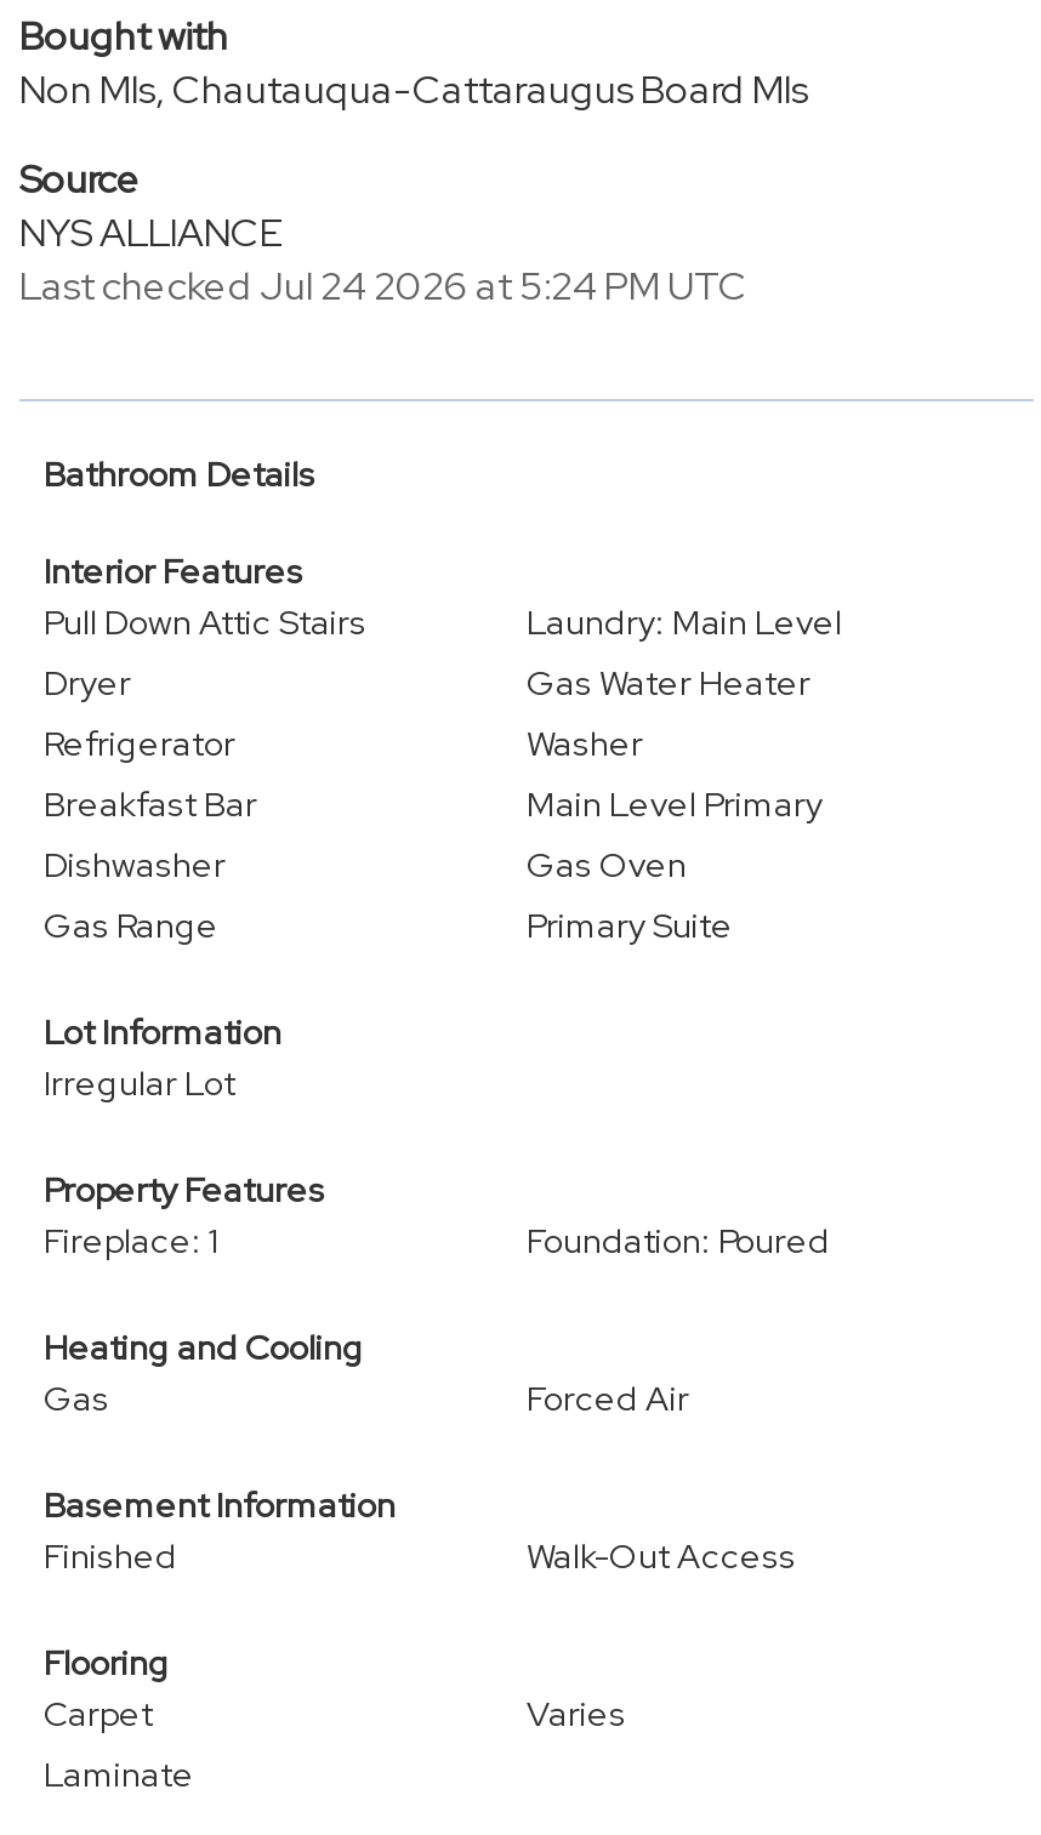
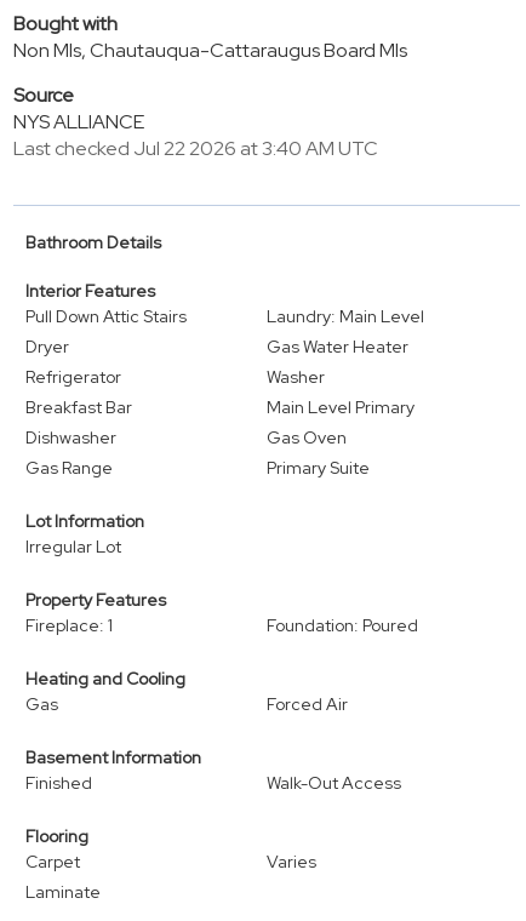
- Last checked Jul 24 2026 at 5:24 PM UTC
+ Last checked Jul 22 2026 at 3:40 AM UTC
